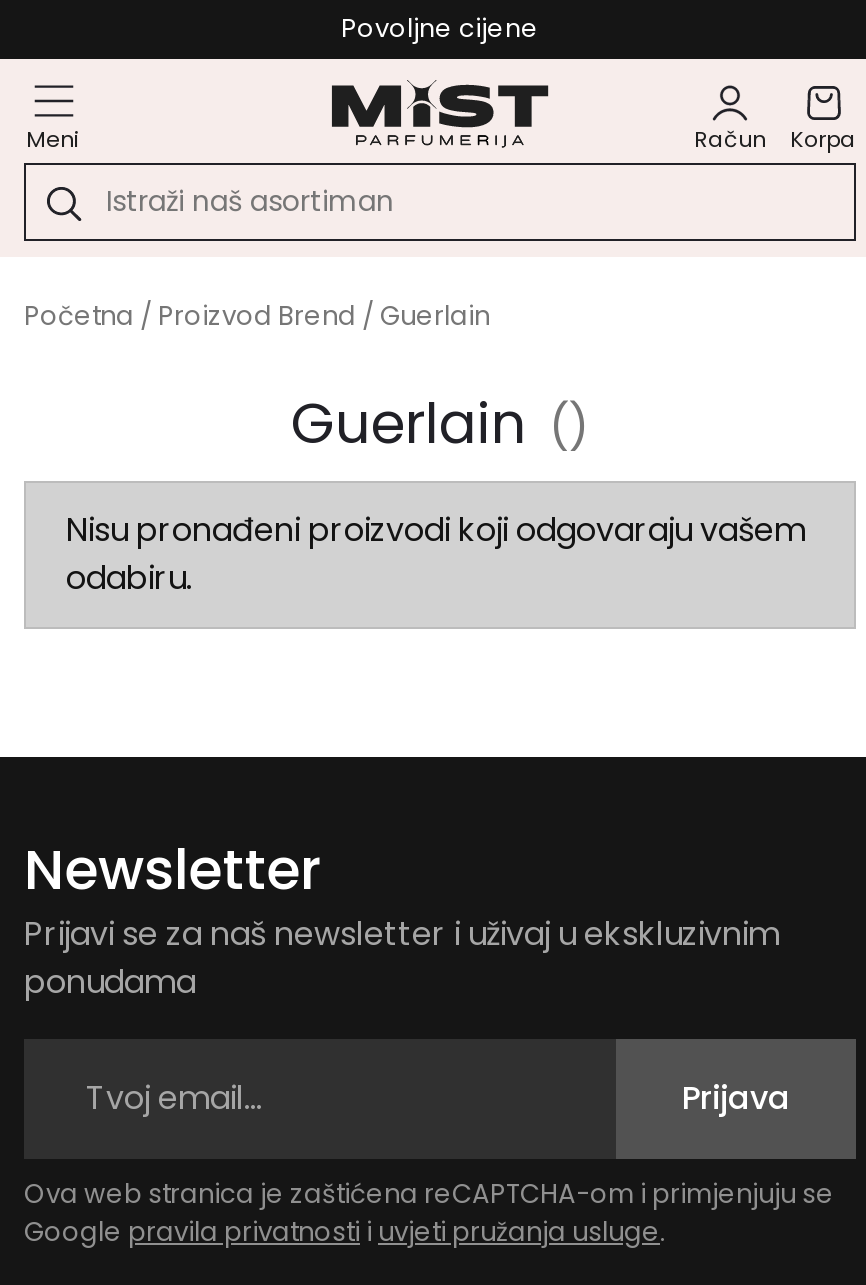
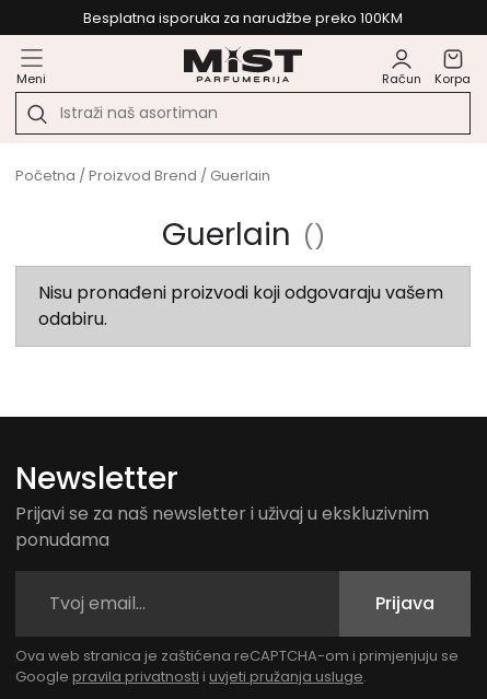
- Povoljne cijene
+ Besplatna isporuka za narudžbe preko 100KM
